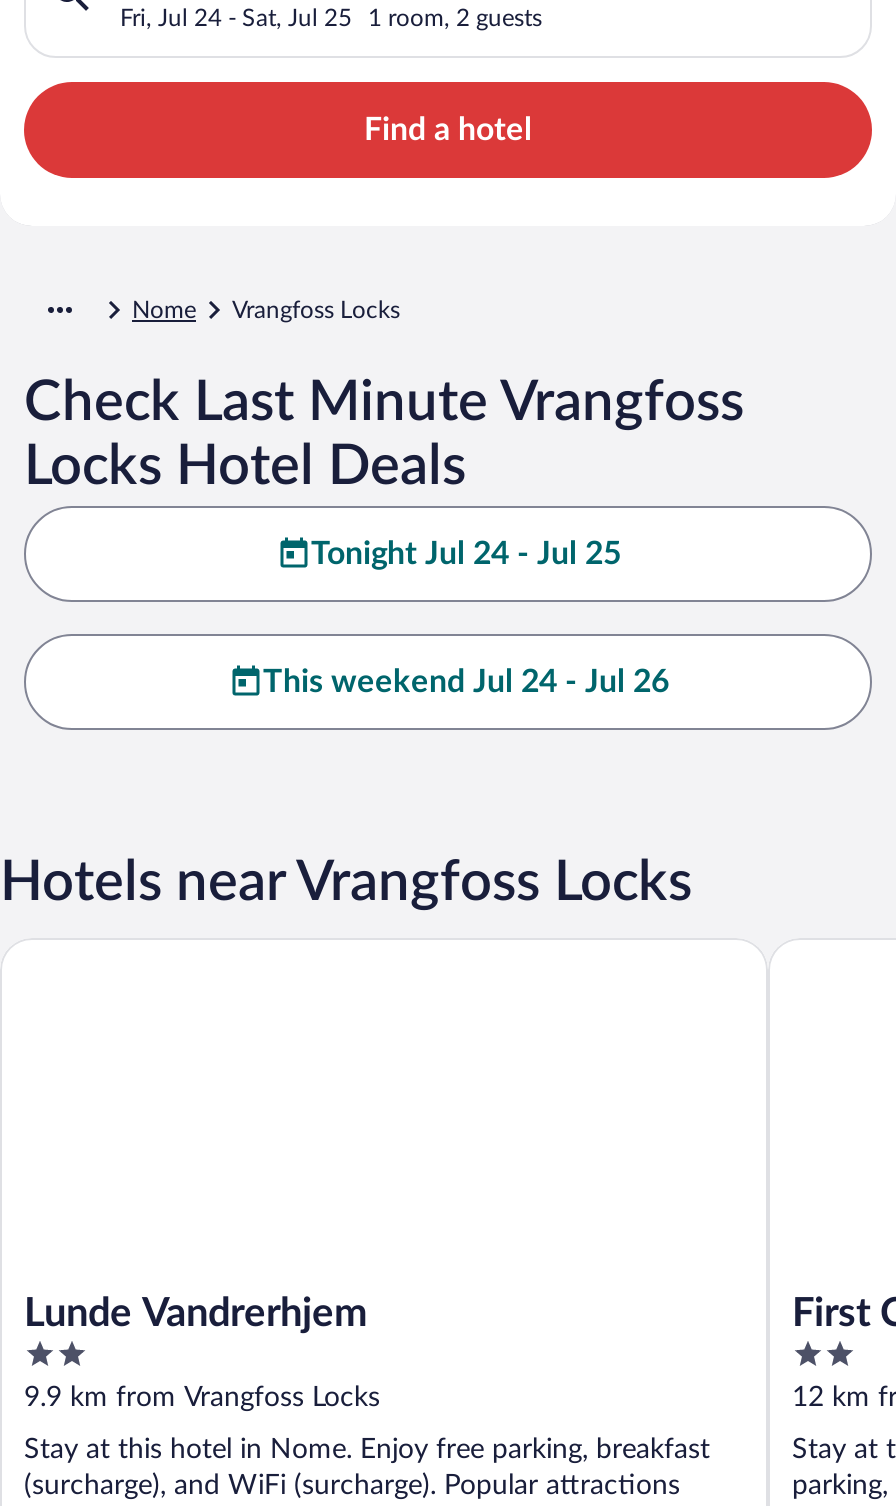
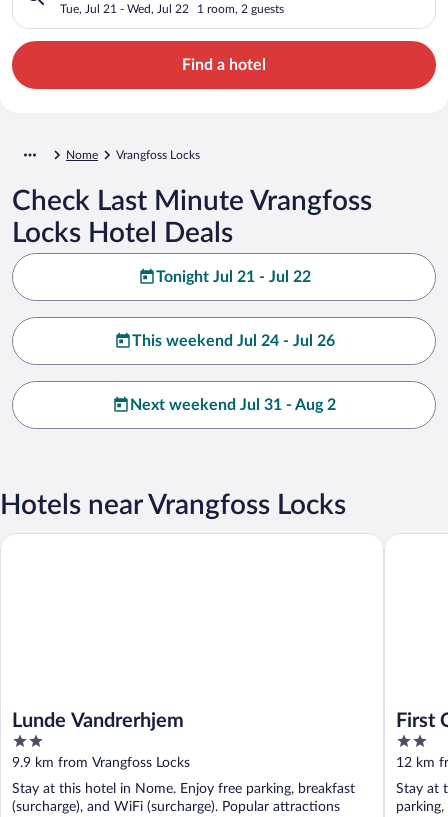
- Fri, Jul 24 - Sat, Jul 25
+ Tue, Jul 21 - Wed, Jul 22

- Tonight Jul 24 - Jul 25
+ Tonight Jul 21 - Jul 22

+ Next weekend Jul 31 - Aug 2
